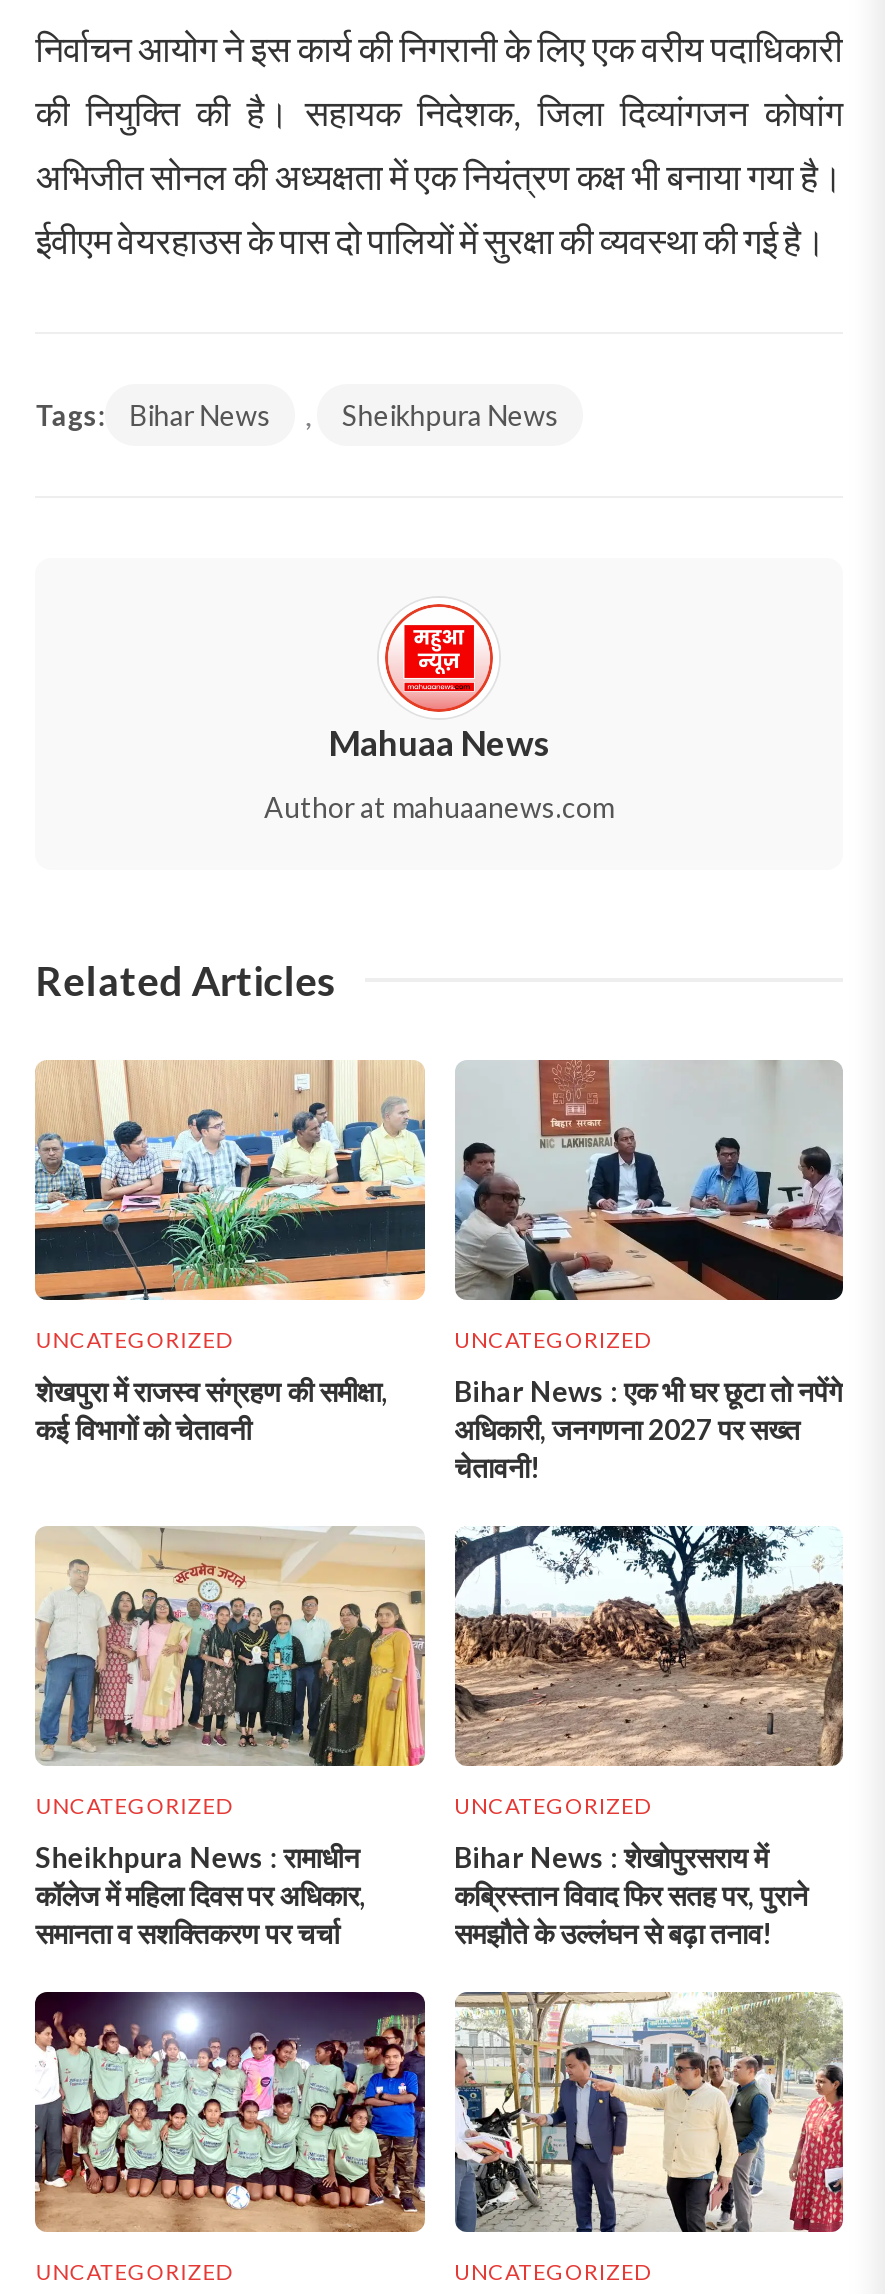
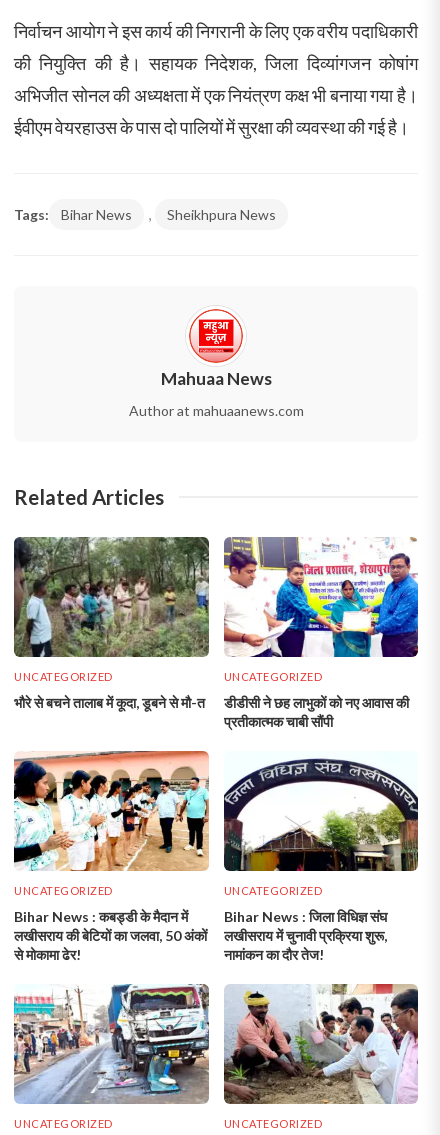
- [image]
- शेखपुरा में राजस्व संग्रहण की समीक्षा,
- कई विभागों को चेतावनी
+ [image]
+ भौरे से बचने तालाब में कूदा, डूबने से मौ-त

- [image]
- Bihar News : एक भी घर छूटा तो नपेंगे
- अधिकारी, जनगणना 2027 पर सख्त
- चेतावनी!
+ [image]
+ डीडीसी ने छह लाभुकों को नए आवास की
+ प्रतीकात्मक चाबी सौंपी

- [image]
- Sheikhpura News : रामाधीन
- कॉलेज में महिला दिवस पर अधिकार,
- समानता व सशक्तिकरण पर चर्चा
+ [image]
+ Bihar News : कबड्डी के मैदान में
+ लखीसराय की बेटियों का जलवा, 50 अंकों
+ से मोकामा ढेर!

- [image]
- Bihar News : शेखोपुरसराय में
- कब्रिस्तान विवाद फिर सतह पर, पुराने
- समझौते के उल्लंघन से बढ़ा तनाव!
+ [image]
+ Bihar News : जिला विधिज्ञ संघ
+ लखीसराय में चुनावी प्रक्रिया शुरू,
+ नामांकन का दौर तेज!

- [image]
+ [image]

- [image]
+ [image]
